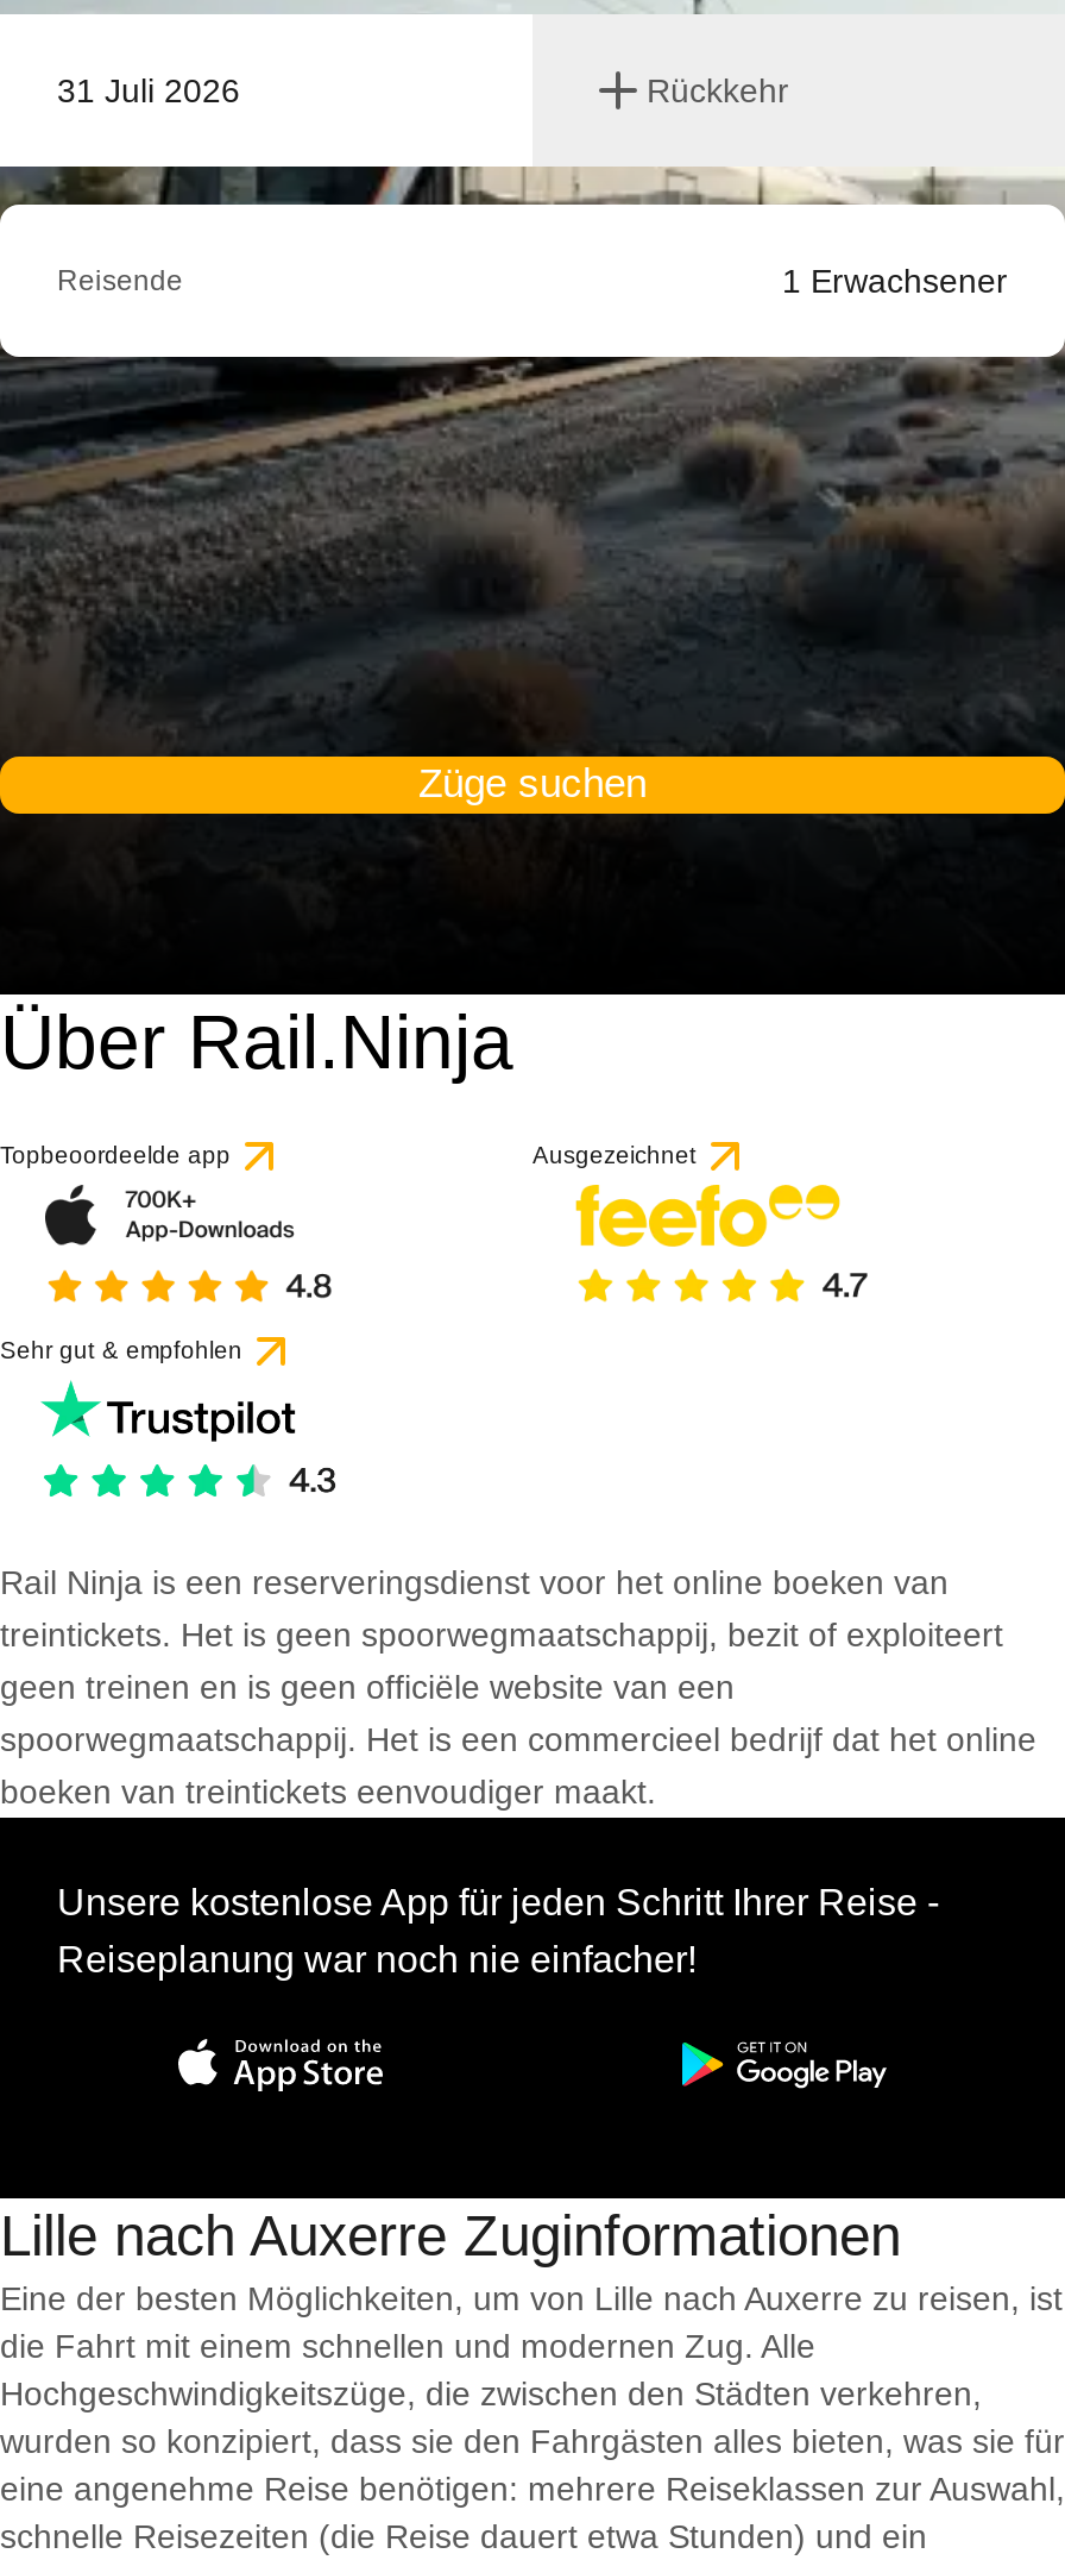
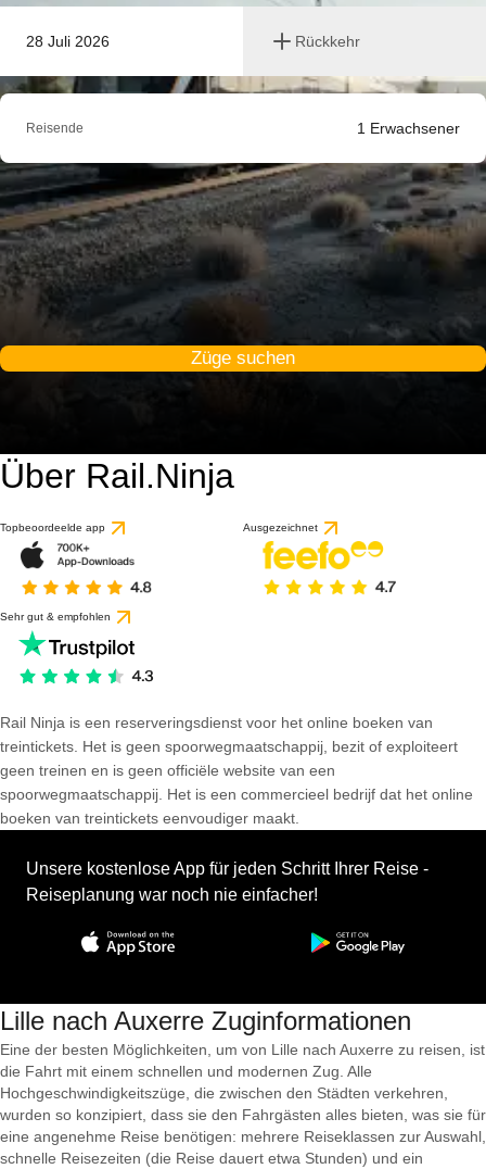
- 31 Juli 2026
+ 28 Juli 2026
